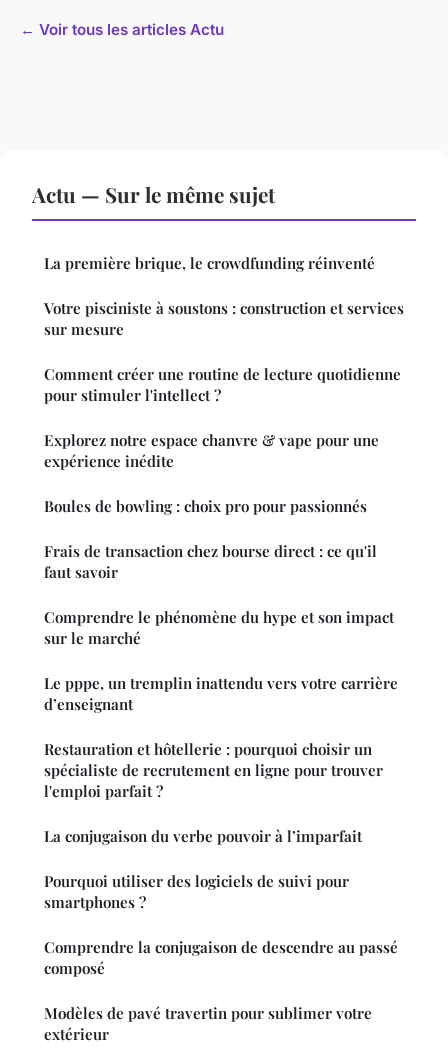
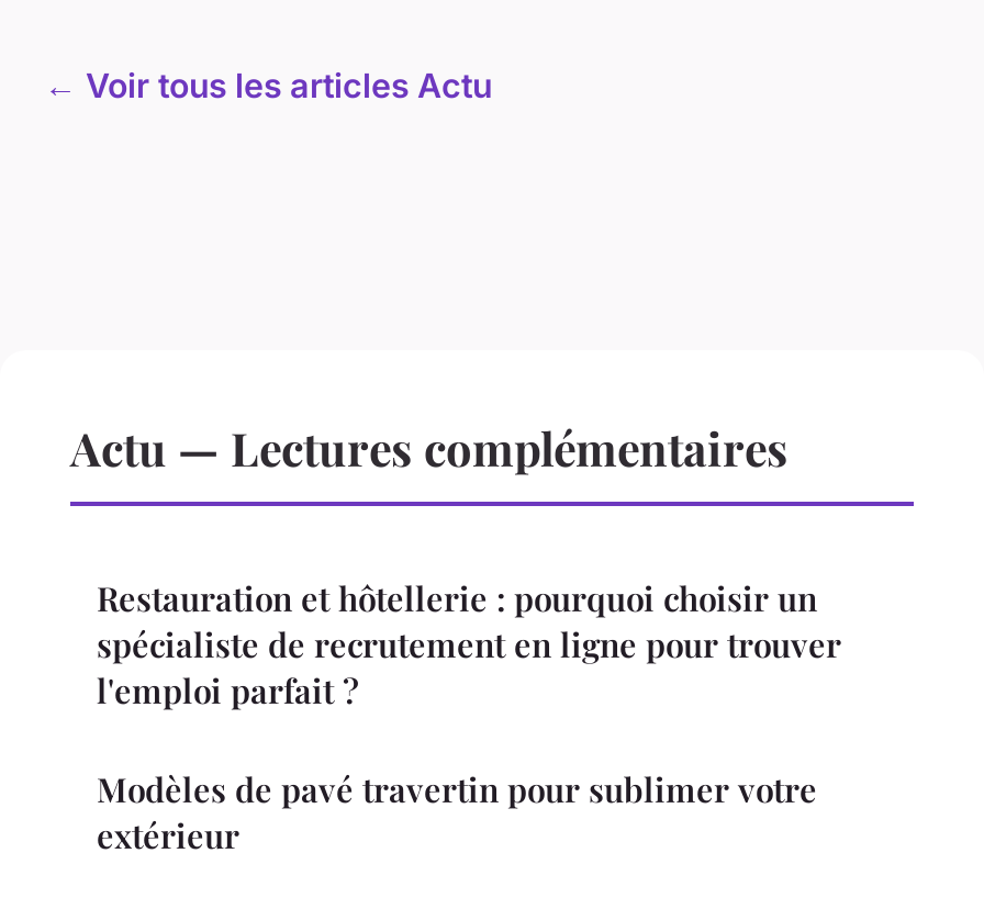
- Actu — Sur le même sujet
- La première brique, le crowdfunding réinventé
- Votre pisciniste à soustons : construction et services
- sur mesure
- Comment créer une routine de lecture quotidienne
- pour stimuler l'intellect ?
- Explorez notre espace chanvre & vape pour une
- expérience inédite
- Boules de bowling : choix pro pour passionnés
- Frais de transaction chez bourse direct : ce qu'il
- faut savoir
- Comprendre le phénomène du hype et son impact
- sur le marché
- Le pppe, un tremplin inattendu vers votre carrière
- d’enseignant
+ Actu — Lectures complémentaires

- La conjugaison du verbe pouvoir à l’imparfait
- Pourquoi utiliser des logiciels de suivi pour
- smartphones ?
- Comprendre la conjugaison de descendre au passé
- composé
